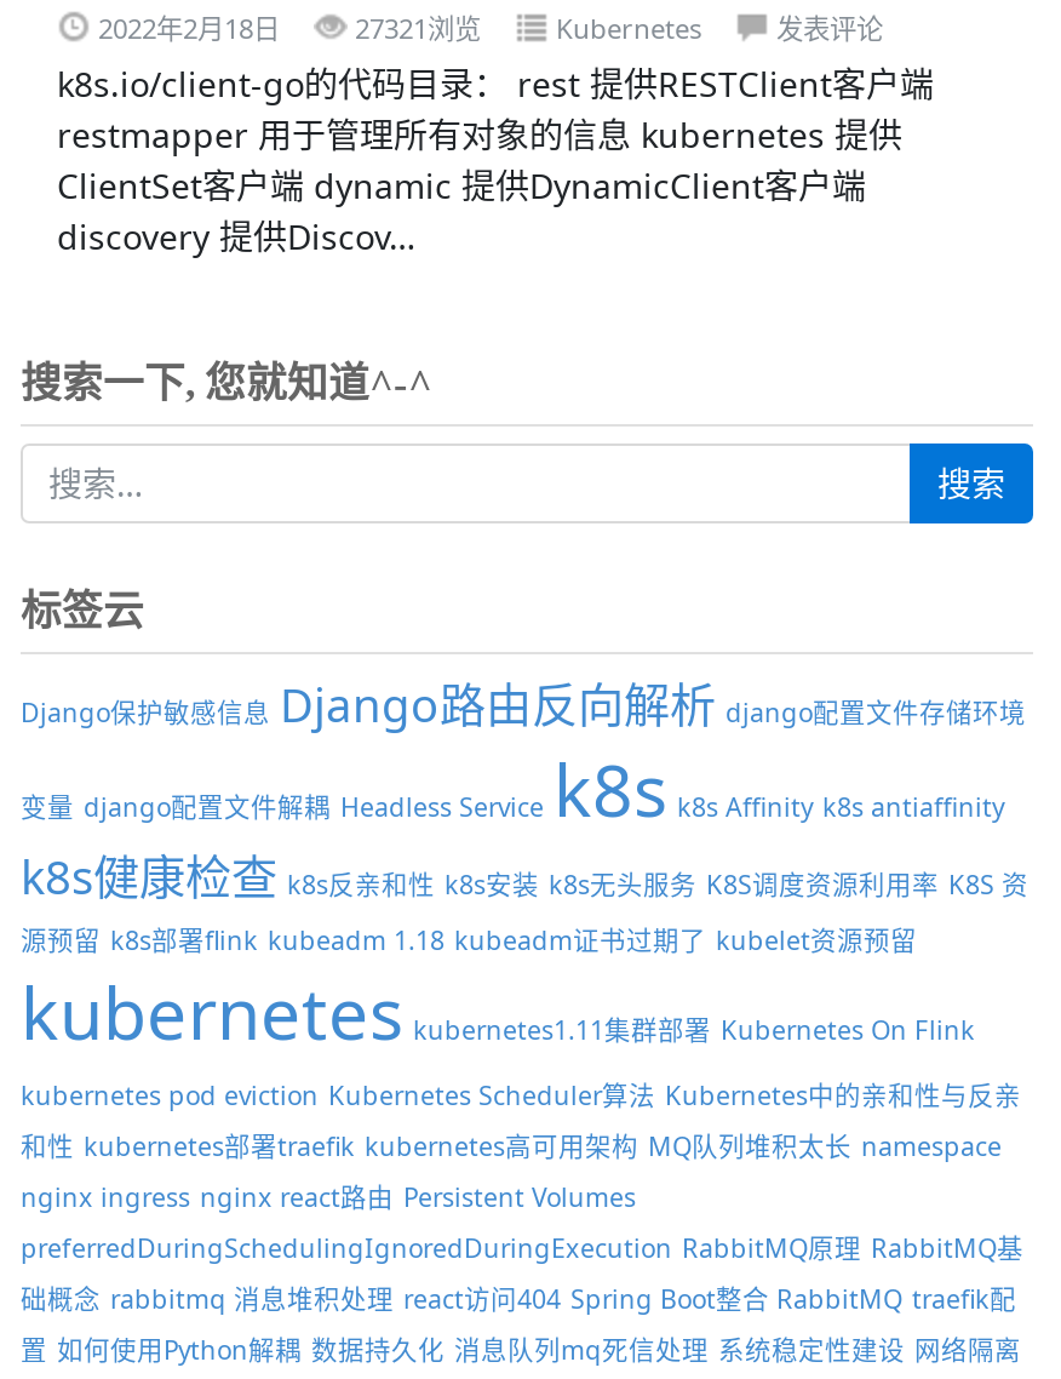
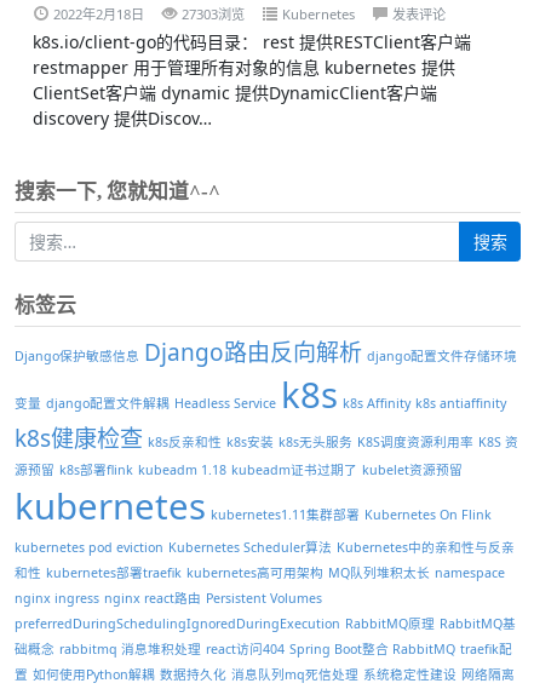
- 2022年2月18日 27321浏览
+ 2022年2月18日 27303浏览
